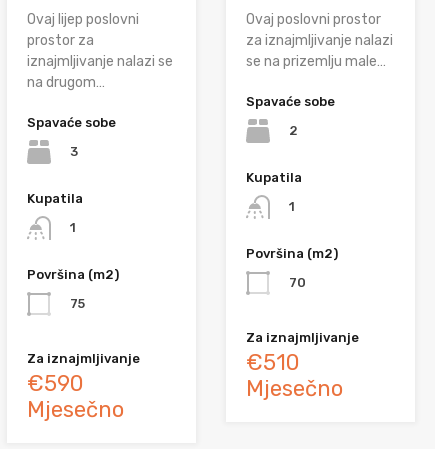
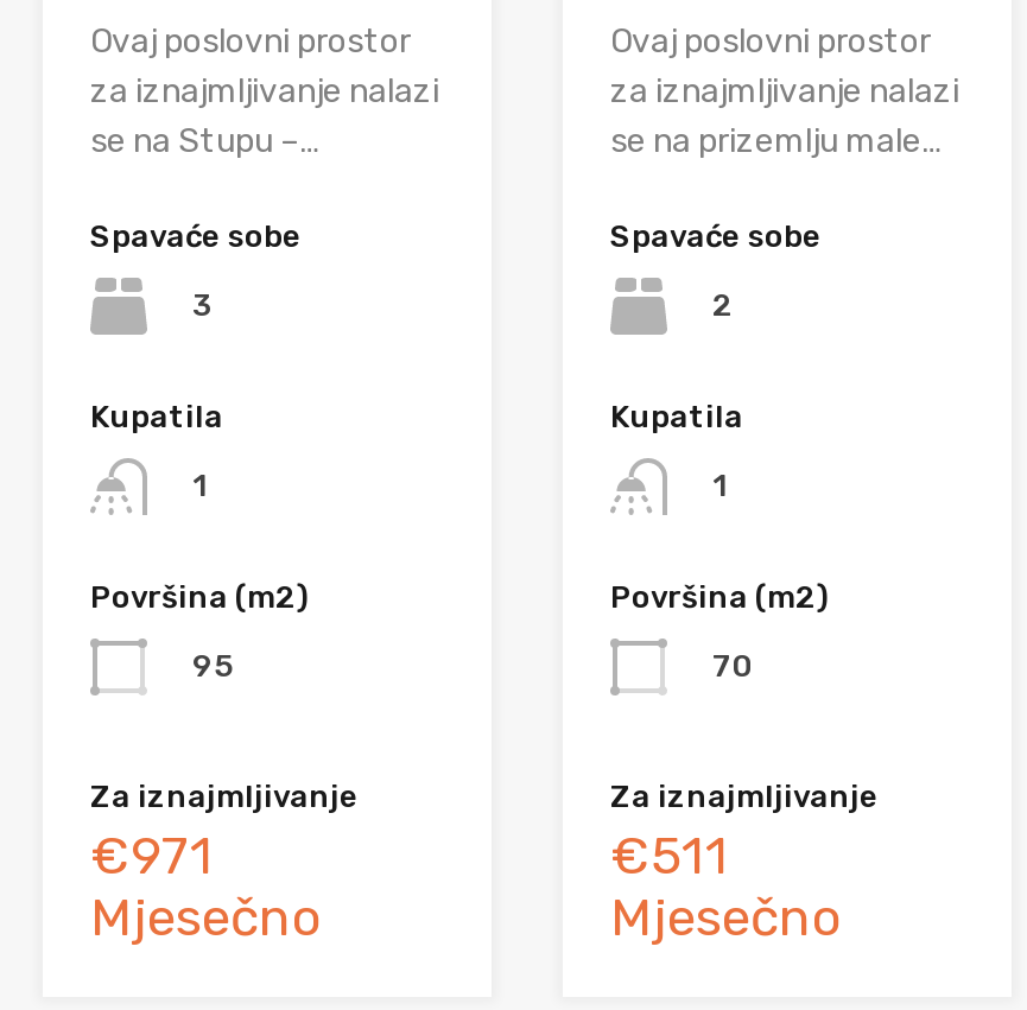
- Ovaj lijep poslovni
- prostor za
- iznajmljivanje nalazi se
- na drugom…
+ Ovaj poslovni prostor
+ za iznajmljivanje nalazi
+ se na Stupu –…

- 75
+ 95

- €510
+ €511

- €590
+ €971
